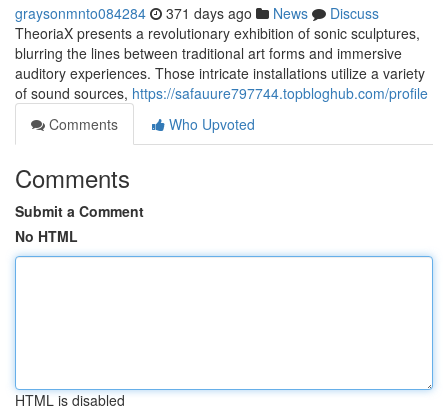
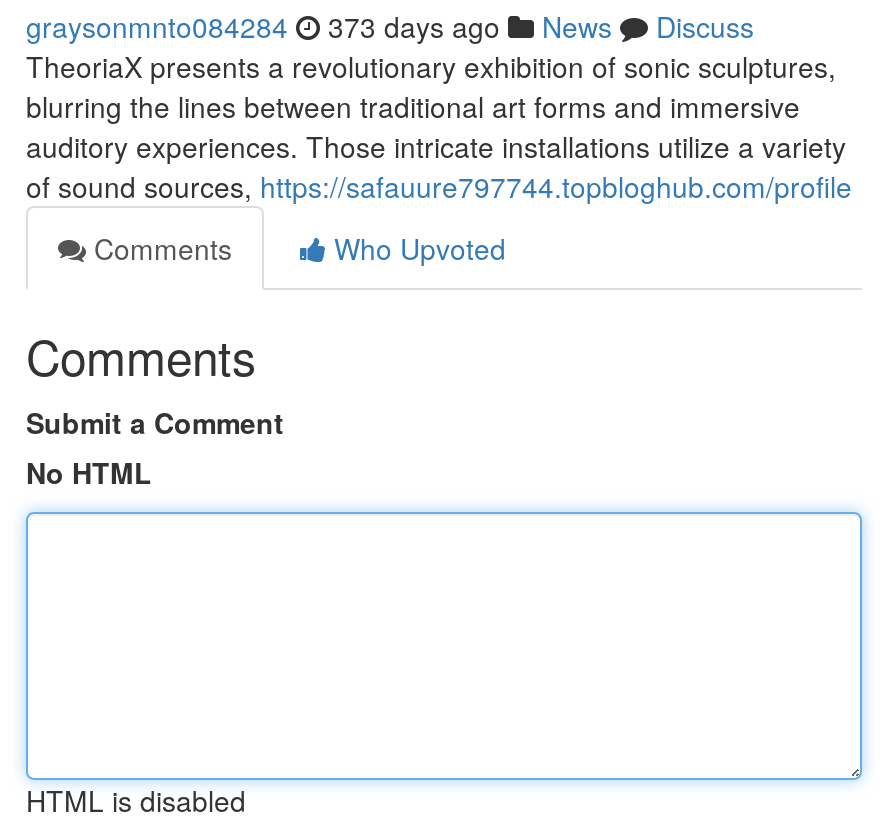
- graysonmnto084284 371 days ago News Discuss
+ graysonmnto084284 373 days ago News Discuss
